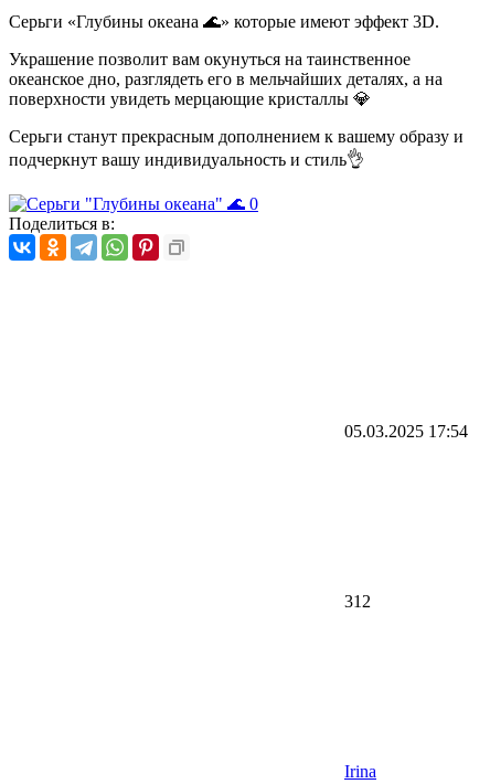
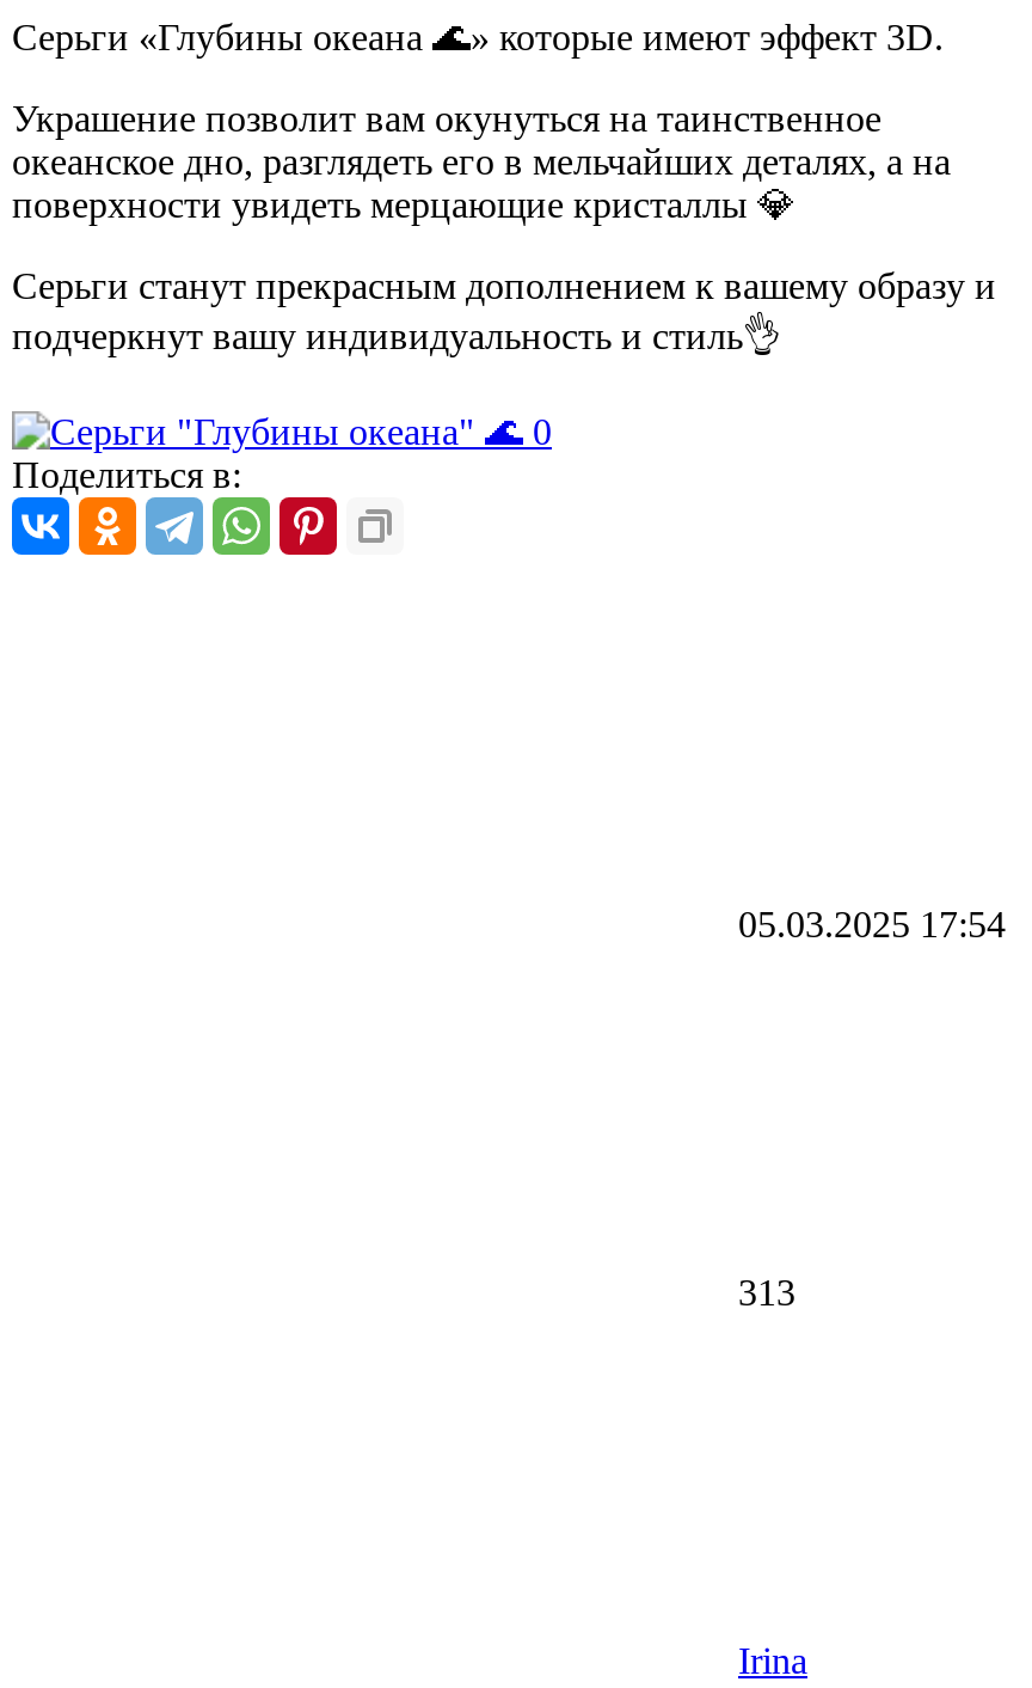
- 312
+ 313
